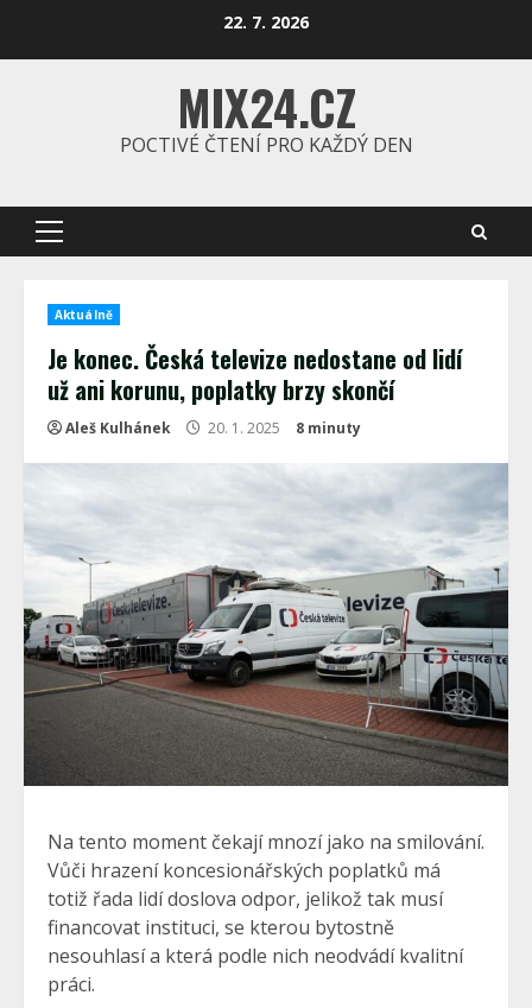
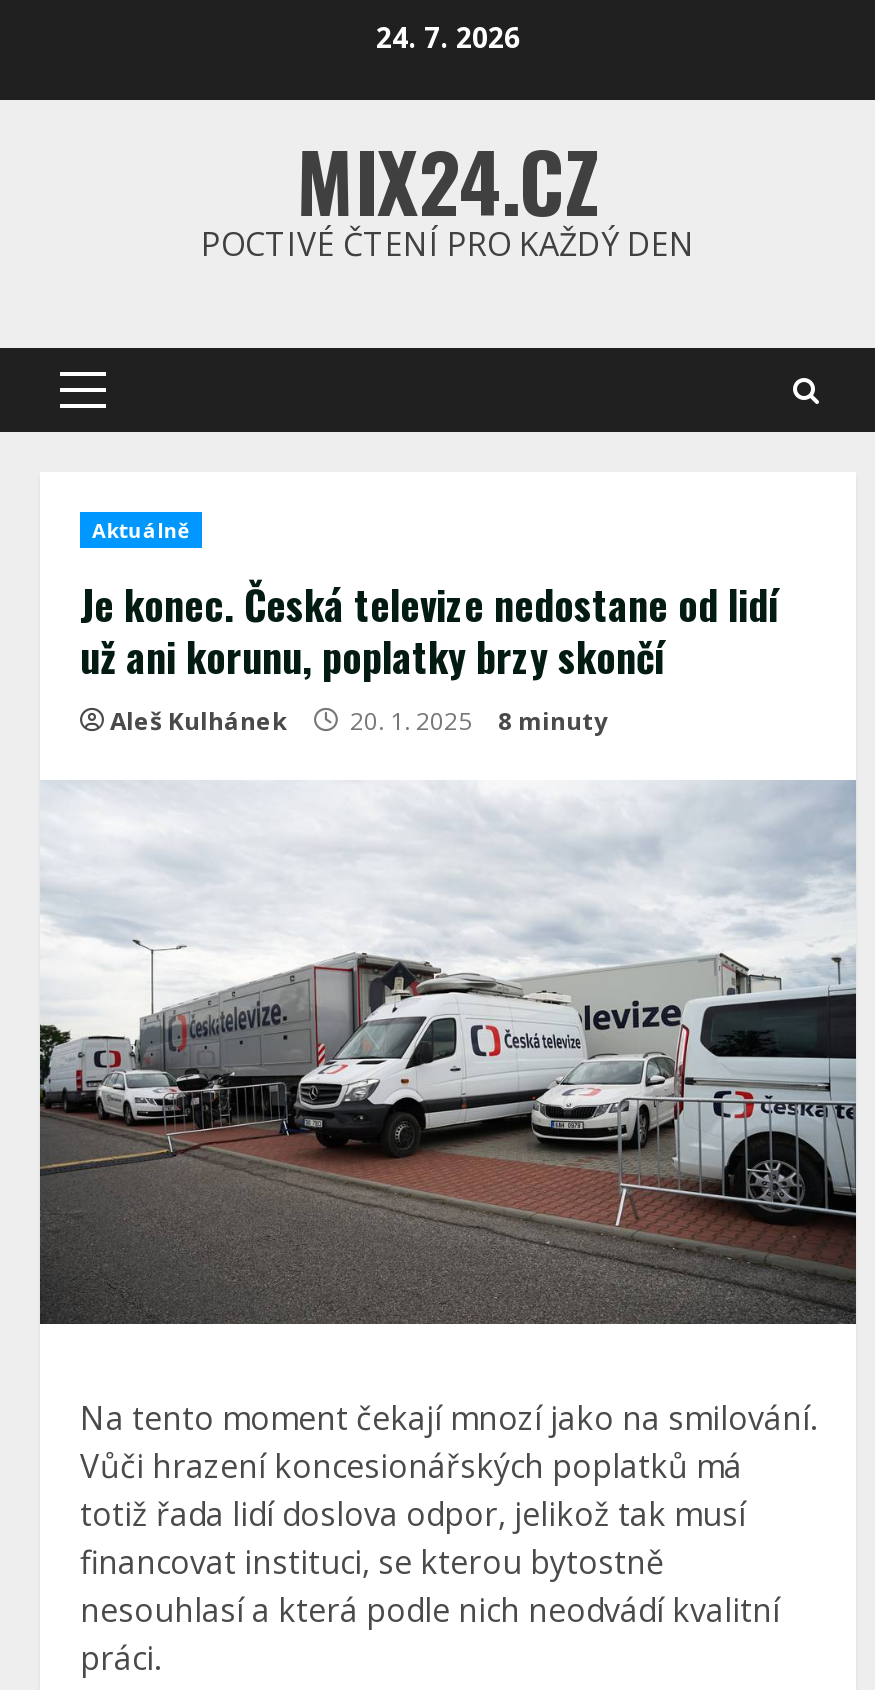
- 22. 7. 2026
+ 24. 7. 2026
